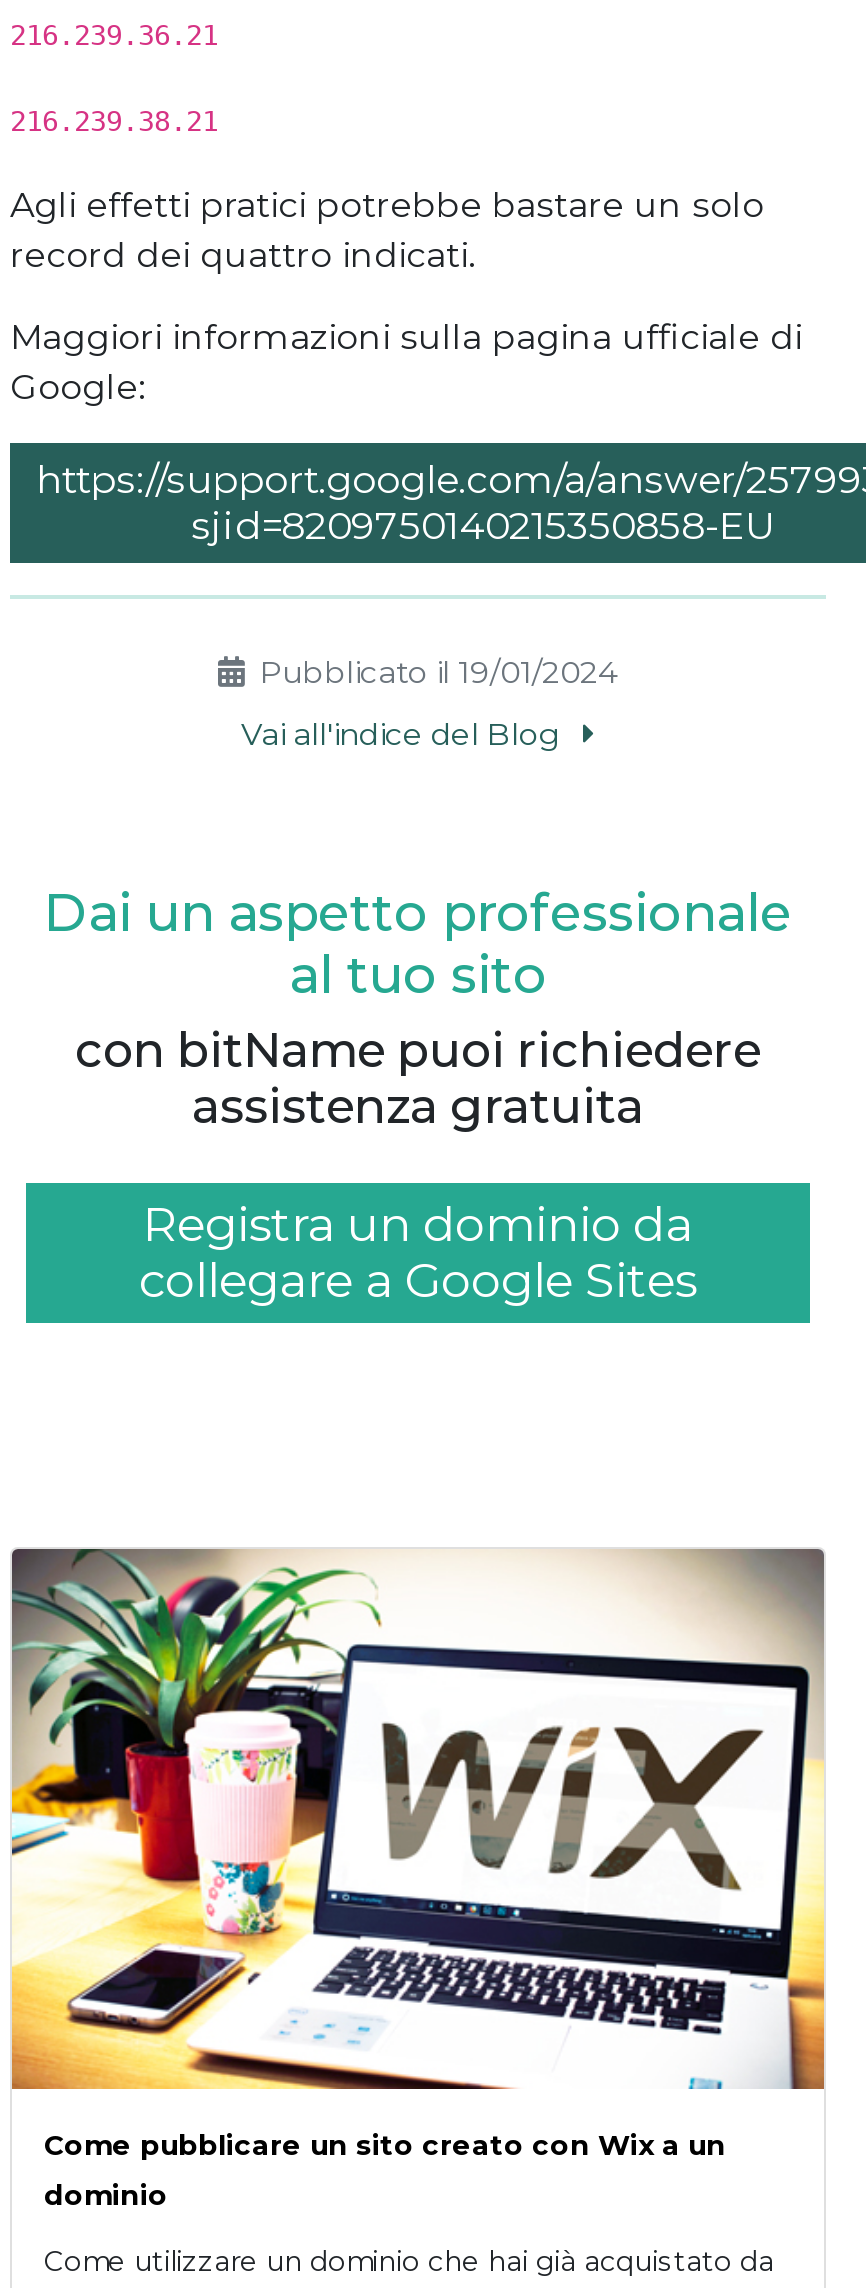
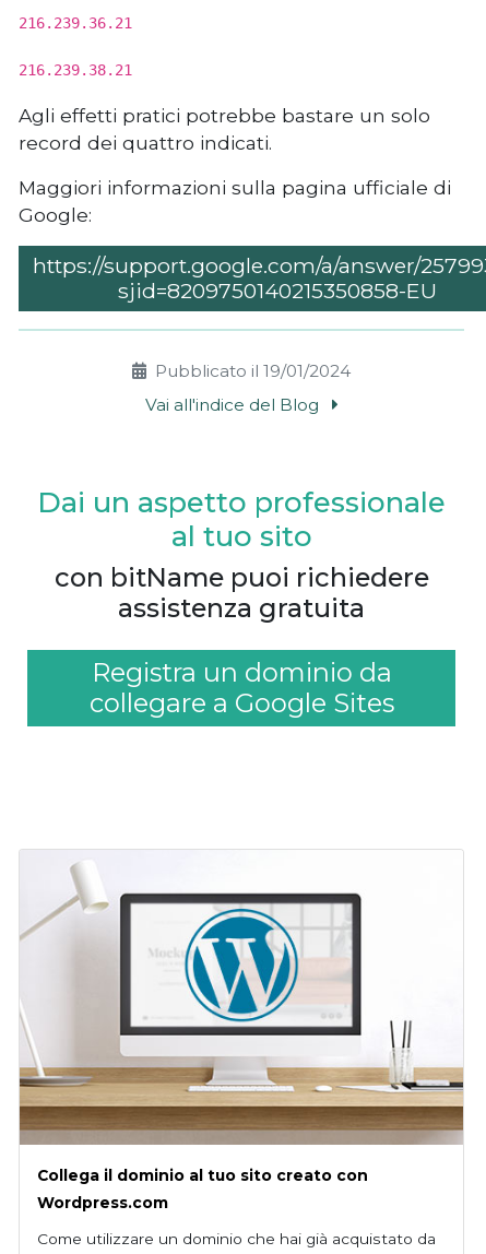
- [image]
- Come pubblicare un sito creato con Wix a un
+ [image]
+ Collega il dominio al tuo sito creato con

- dominio
+ Wordpress.com
